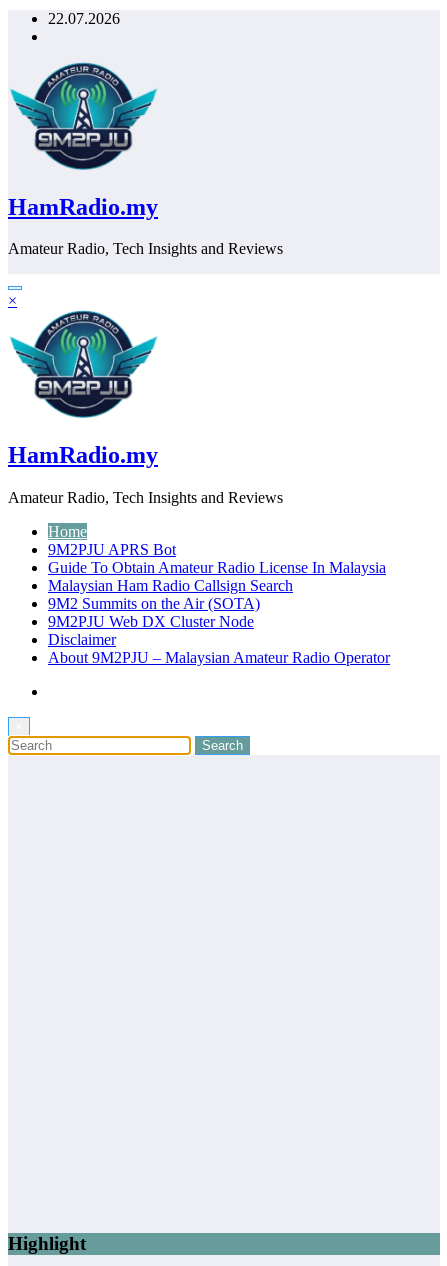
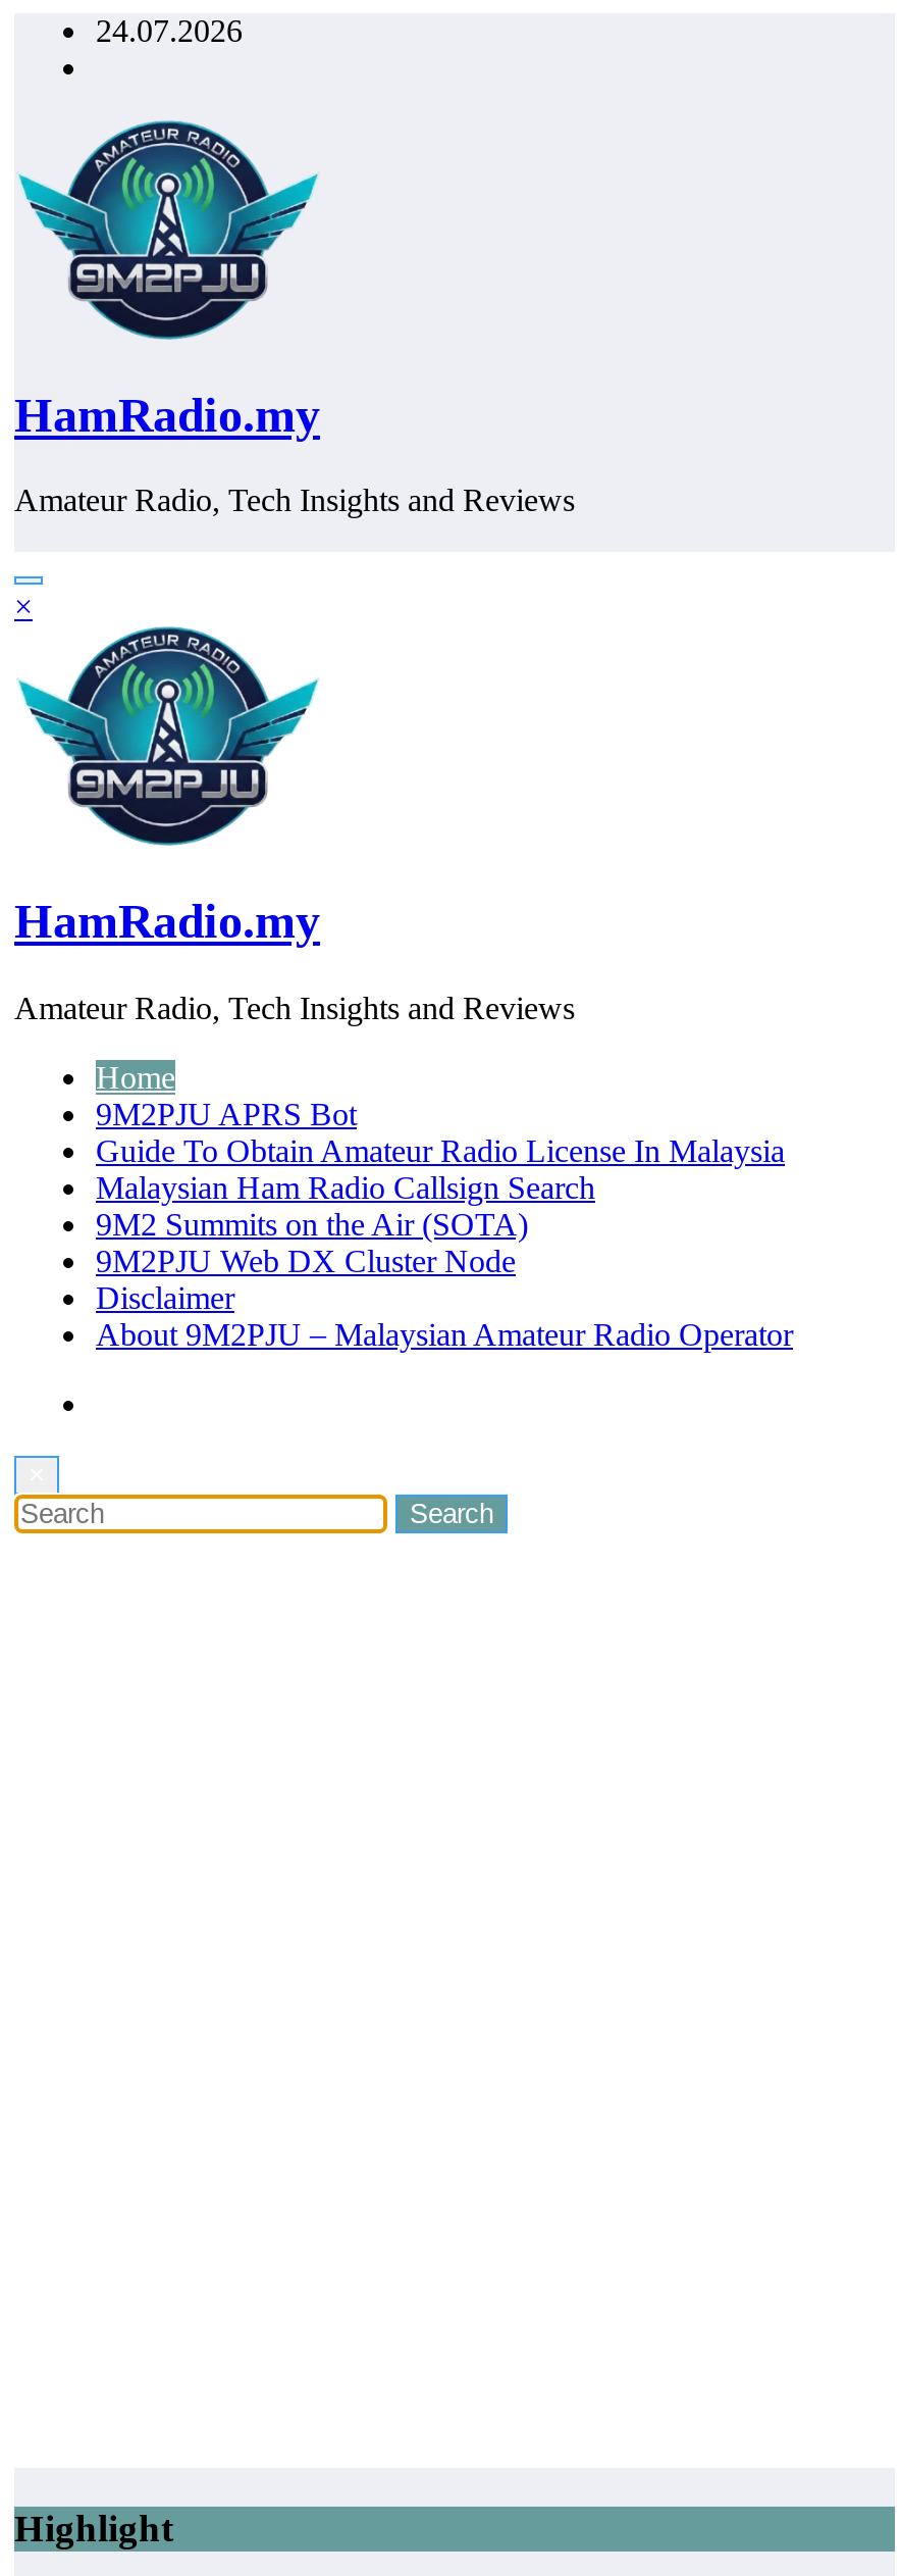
- 22.07.2026
+ 24.07.2026
